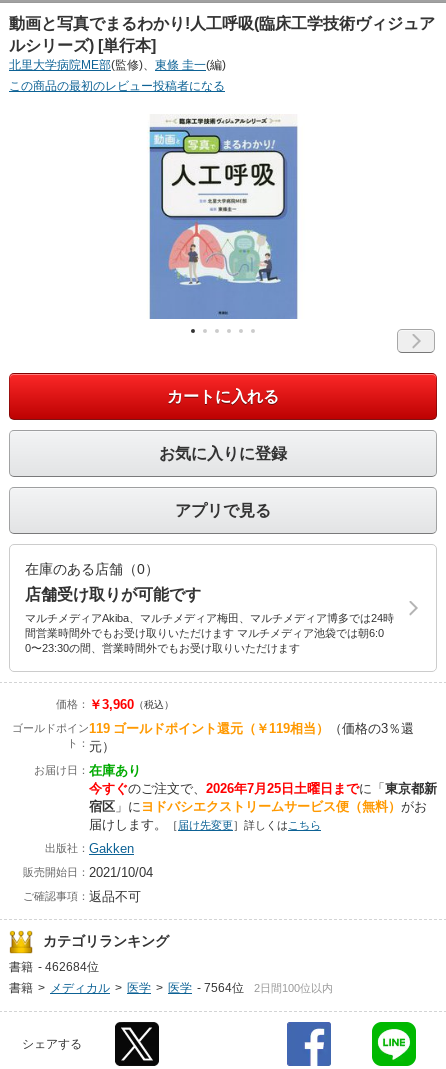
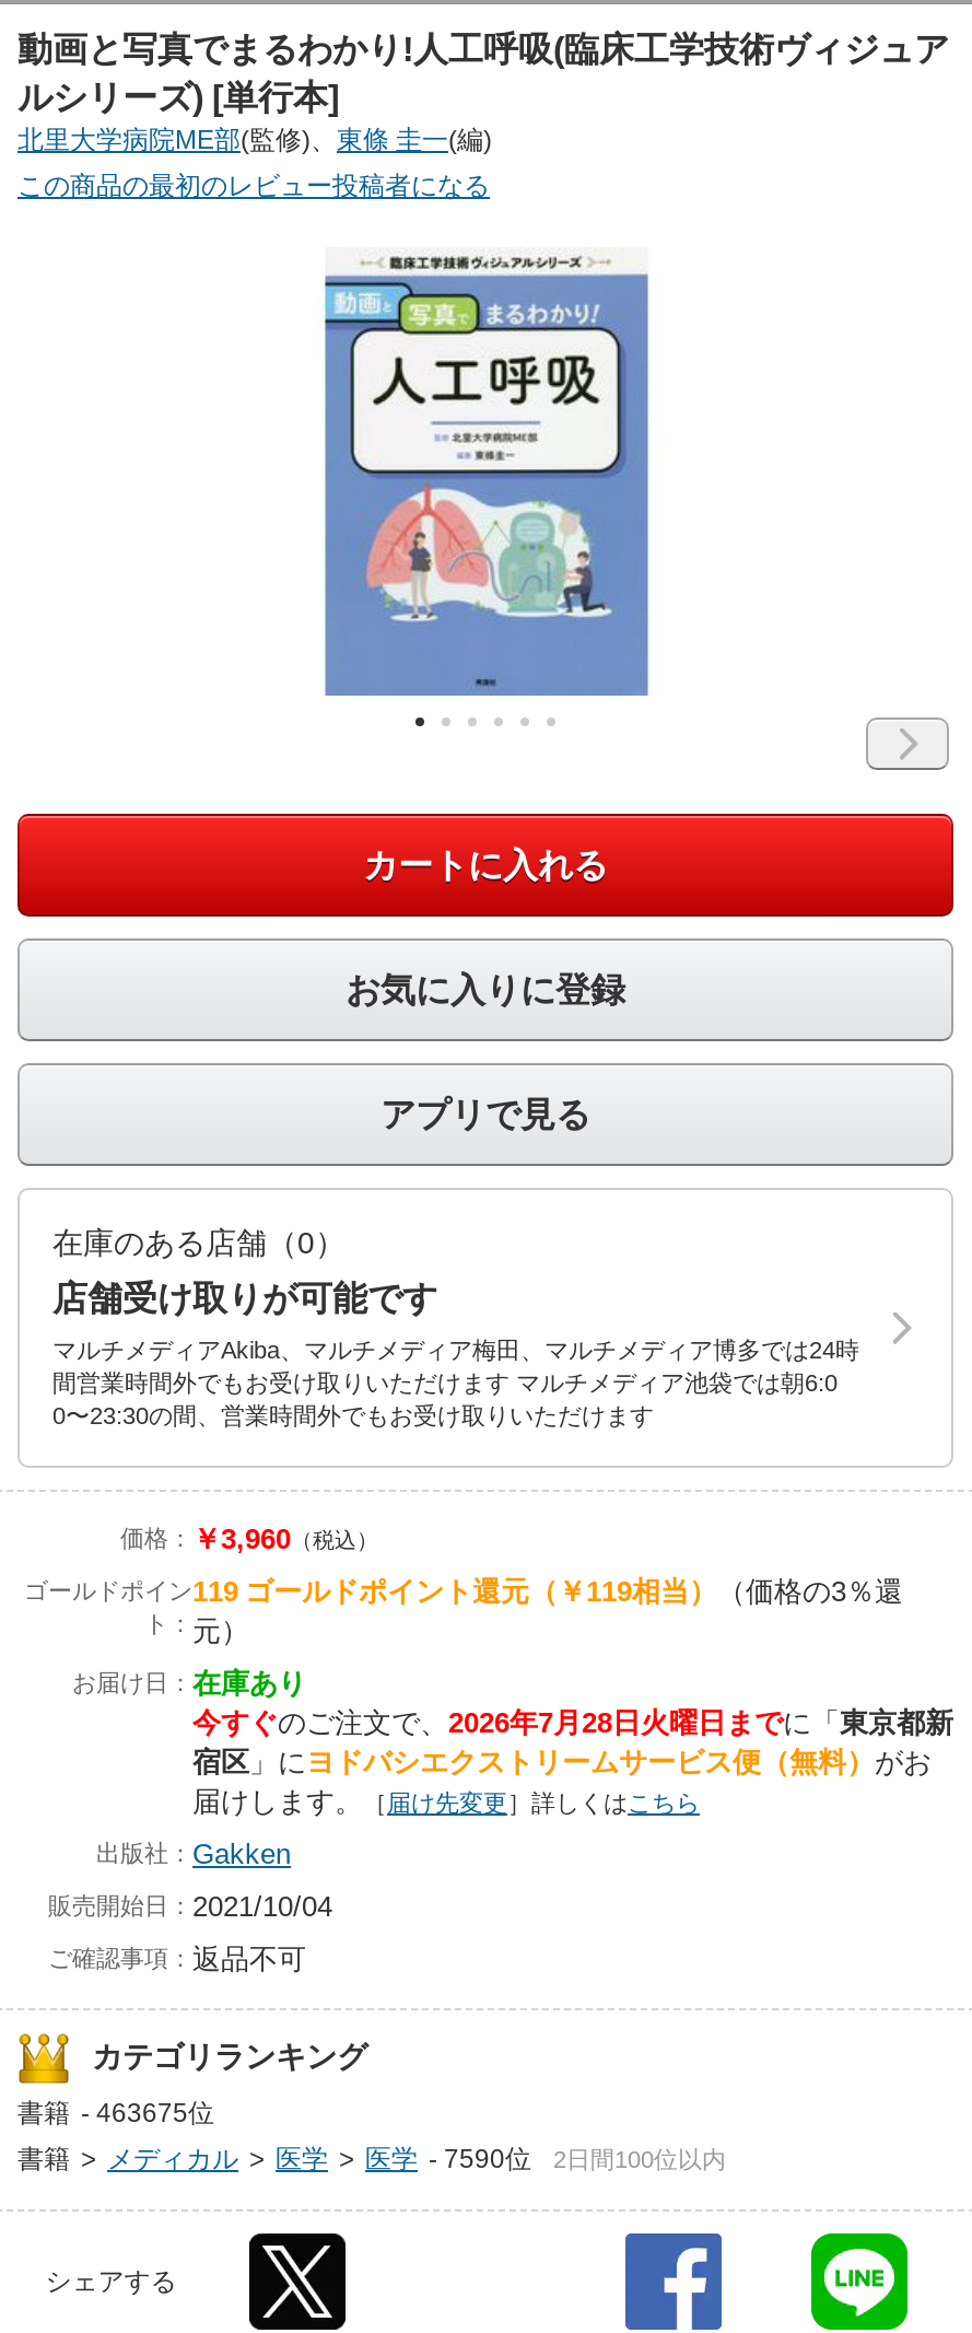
- 今すぐのご注文で、2026年7月25日土曜日までに「東京都新
+ 今すぐのご注文で、2026年7月28日火曜日までに「東京都新

- 書籍 - 462684位
+ 書籍 - 463675位

- 書籍 > メディカル > 医学 > 医学 - 7564位
+ 書籍 > メディカル > 医学 > 医学 - 7590位
